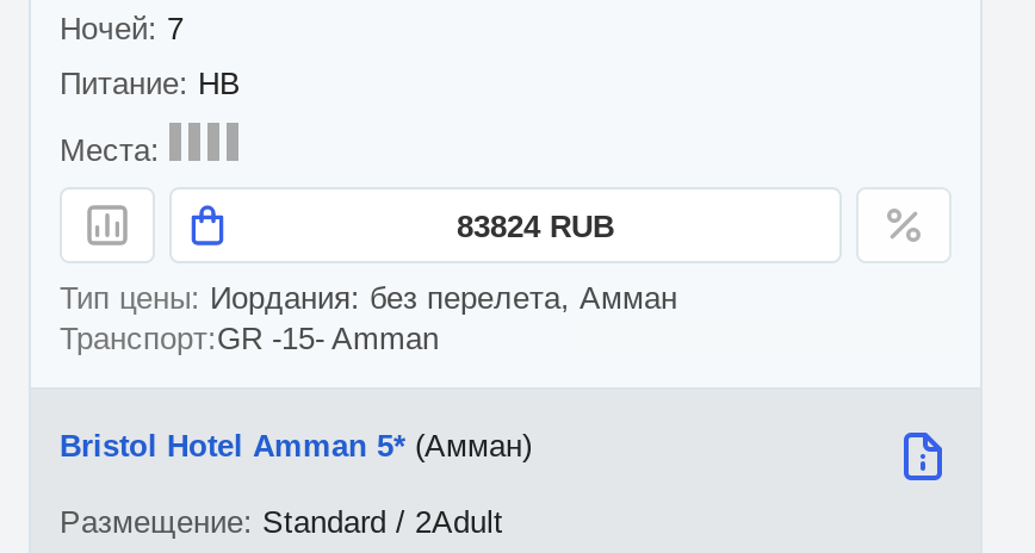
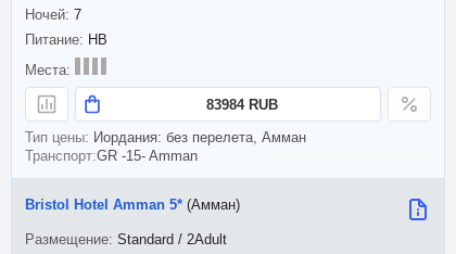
- 83824 RUB
+ 83984 RUB
